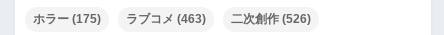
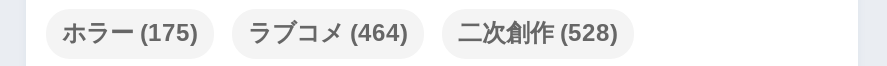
- ラブコメ(463)
+ ラブコメ(464)

- 二次創作(526)
+ 二次創作(528)
